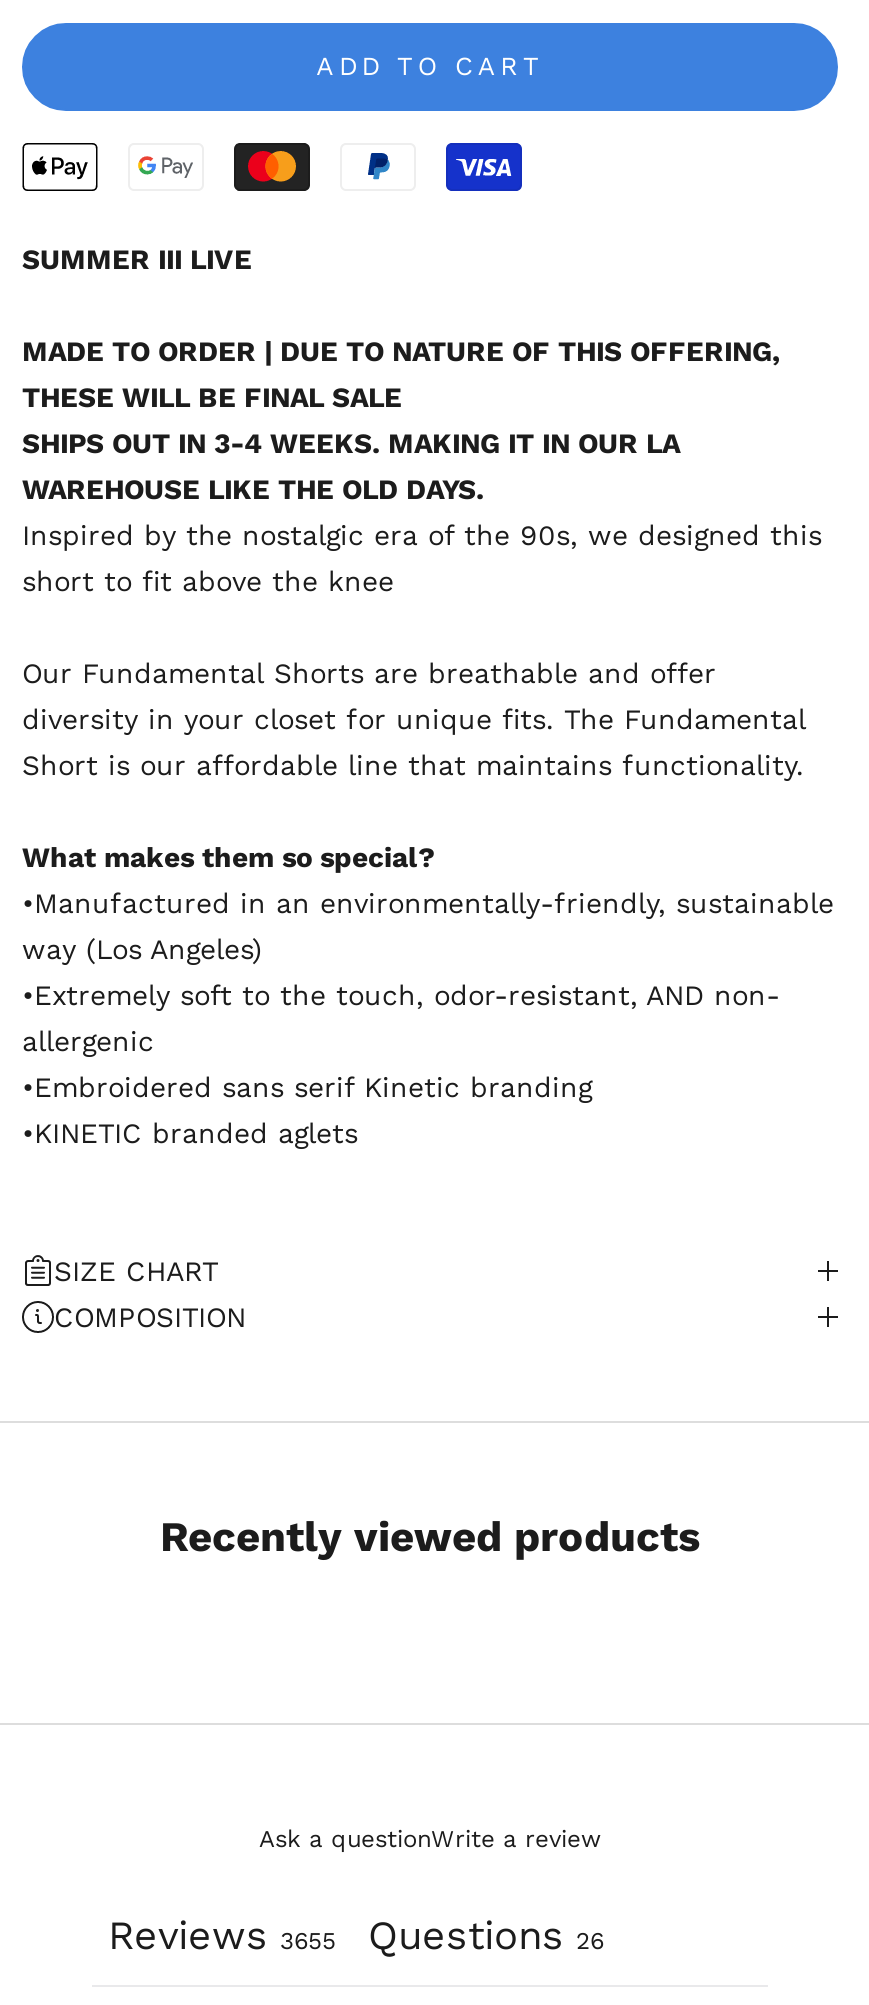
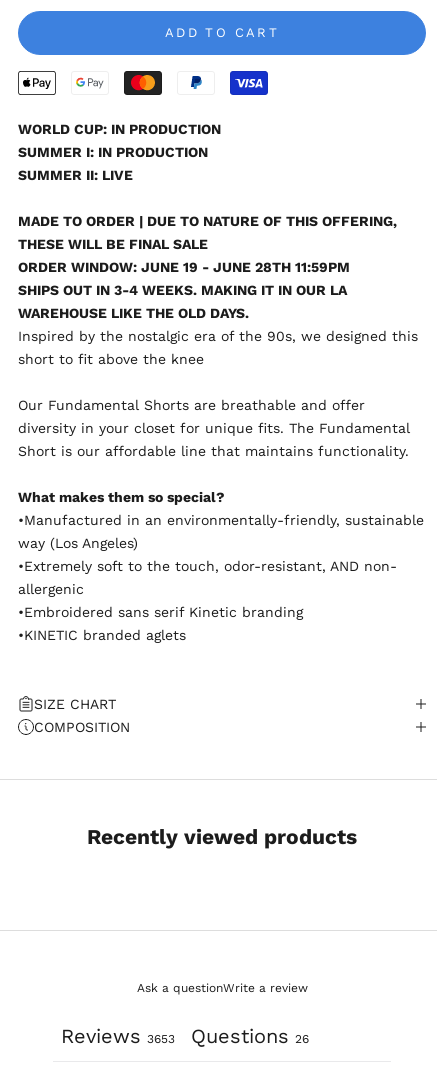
- SUMMER III LIVE
+ WORLD CUP: IN PRODUCTION
+ SUMMER I: IN PRODUCTION
+ SUMMER II: LIVE

+ ORDER WINDOW: JUNE 19 - JUNE 28TH 11:59PM

- Reviews 3655 Questions 26
+ Reviews 3653 Questions 26
